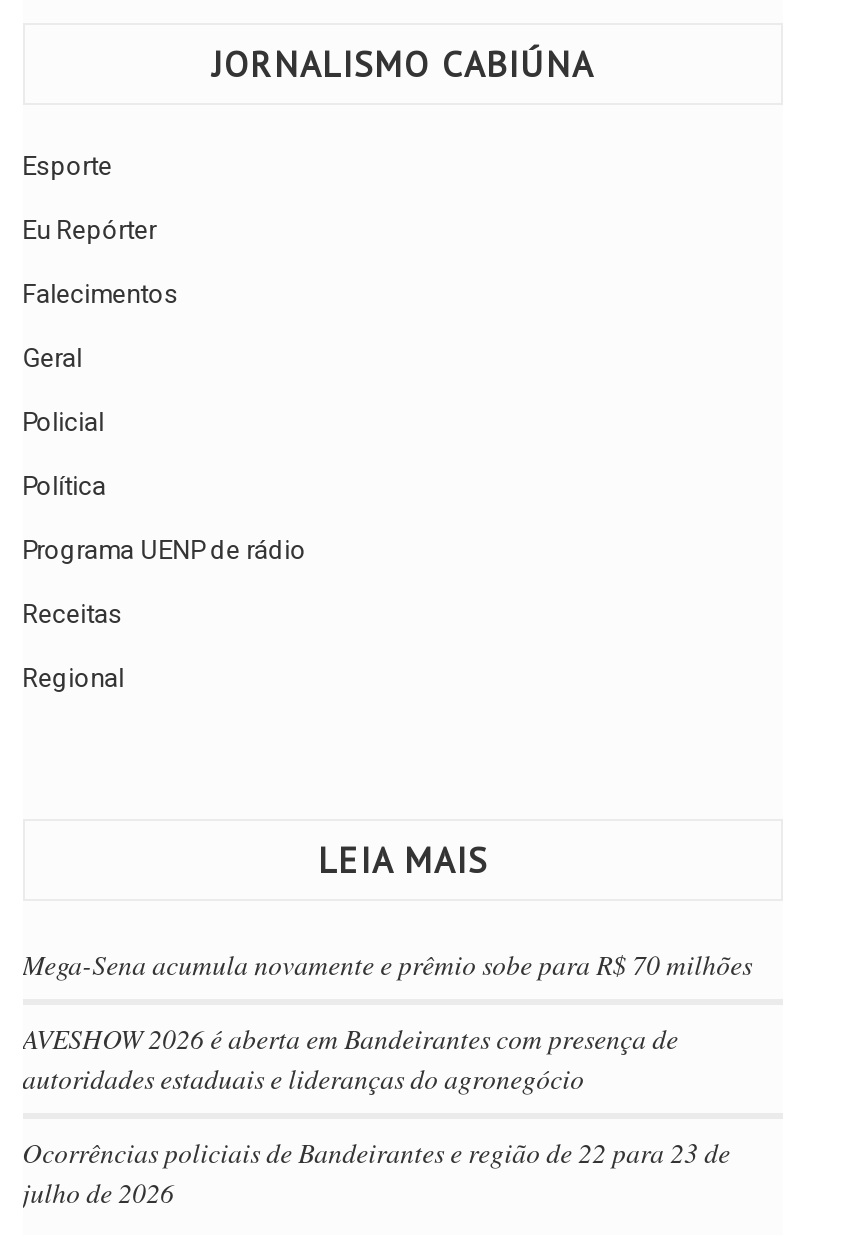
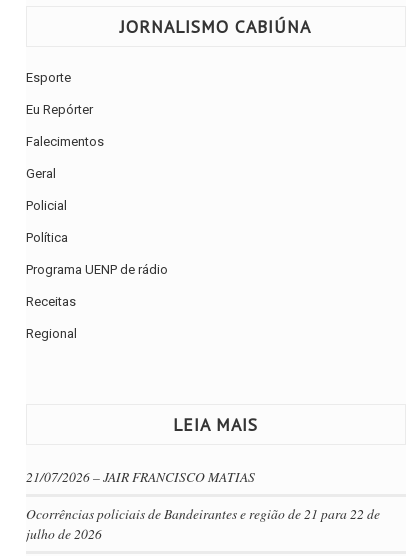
- Mega-Sena acumula novamente e prêmio sobe para R$ 70 milhões
- AVESHOW 2026 é aberta em Bandeirantes com presença de
- autoridades estaduais e lideranças do agronegócio
- Ocorrências policiais de Bandeirantes e região de 22 para 23 de
+ 21/07/2026 – JAIR FRANCISCO MATIAS
+ Ocorrências policiais de Bandeirantes e região de 21 para 22 de
